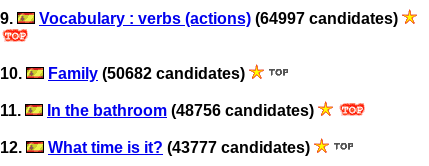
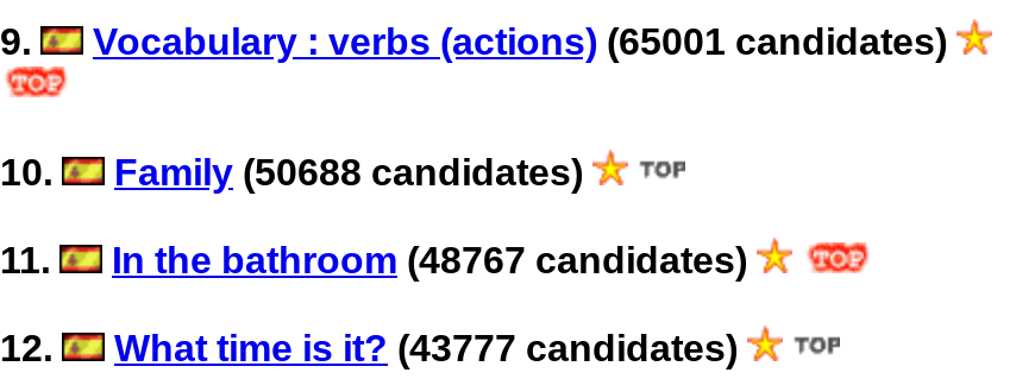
- Vocabulary : verbs (actions) (64997 candidates)
+ Vocabulary : verbs (actions) (65001 candidates)

- Family (50682 candidates)
+ Family (50688 candidates)

- In the bathroom (48756 candidates)
+ In the bathroom (48767 candidates)
